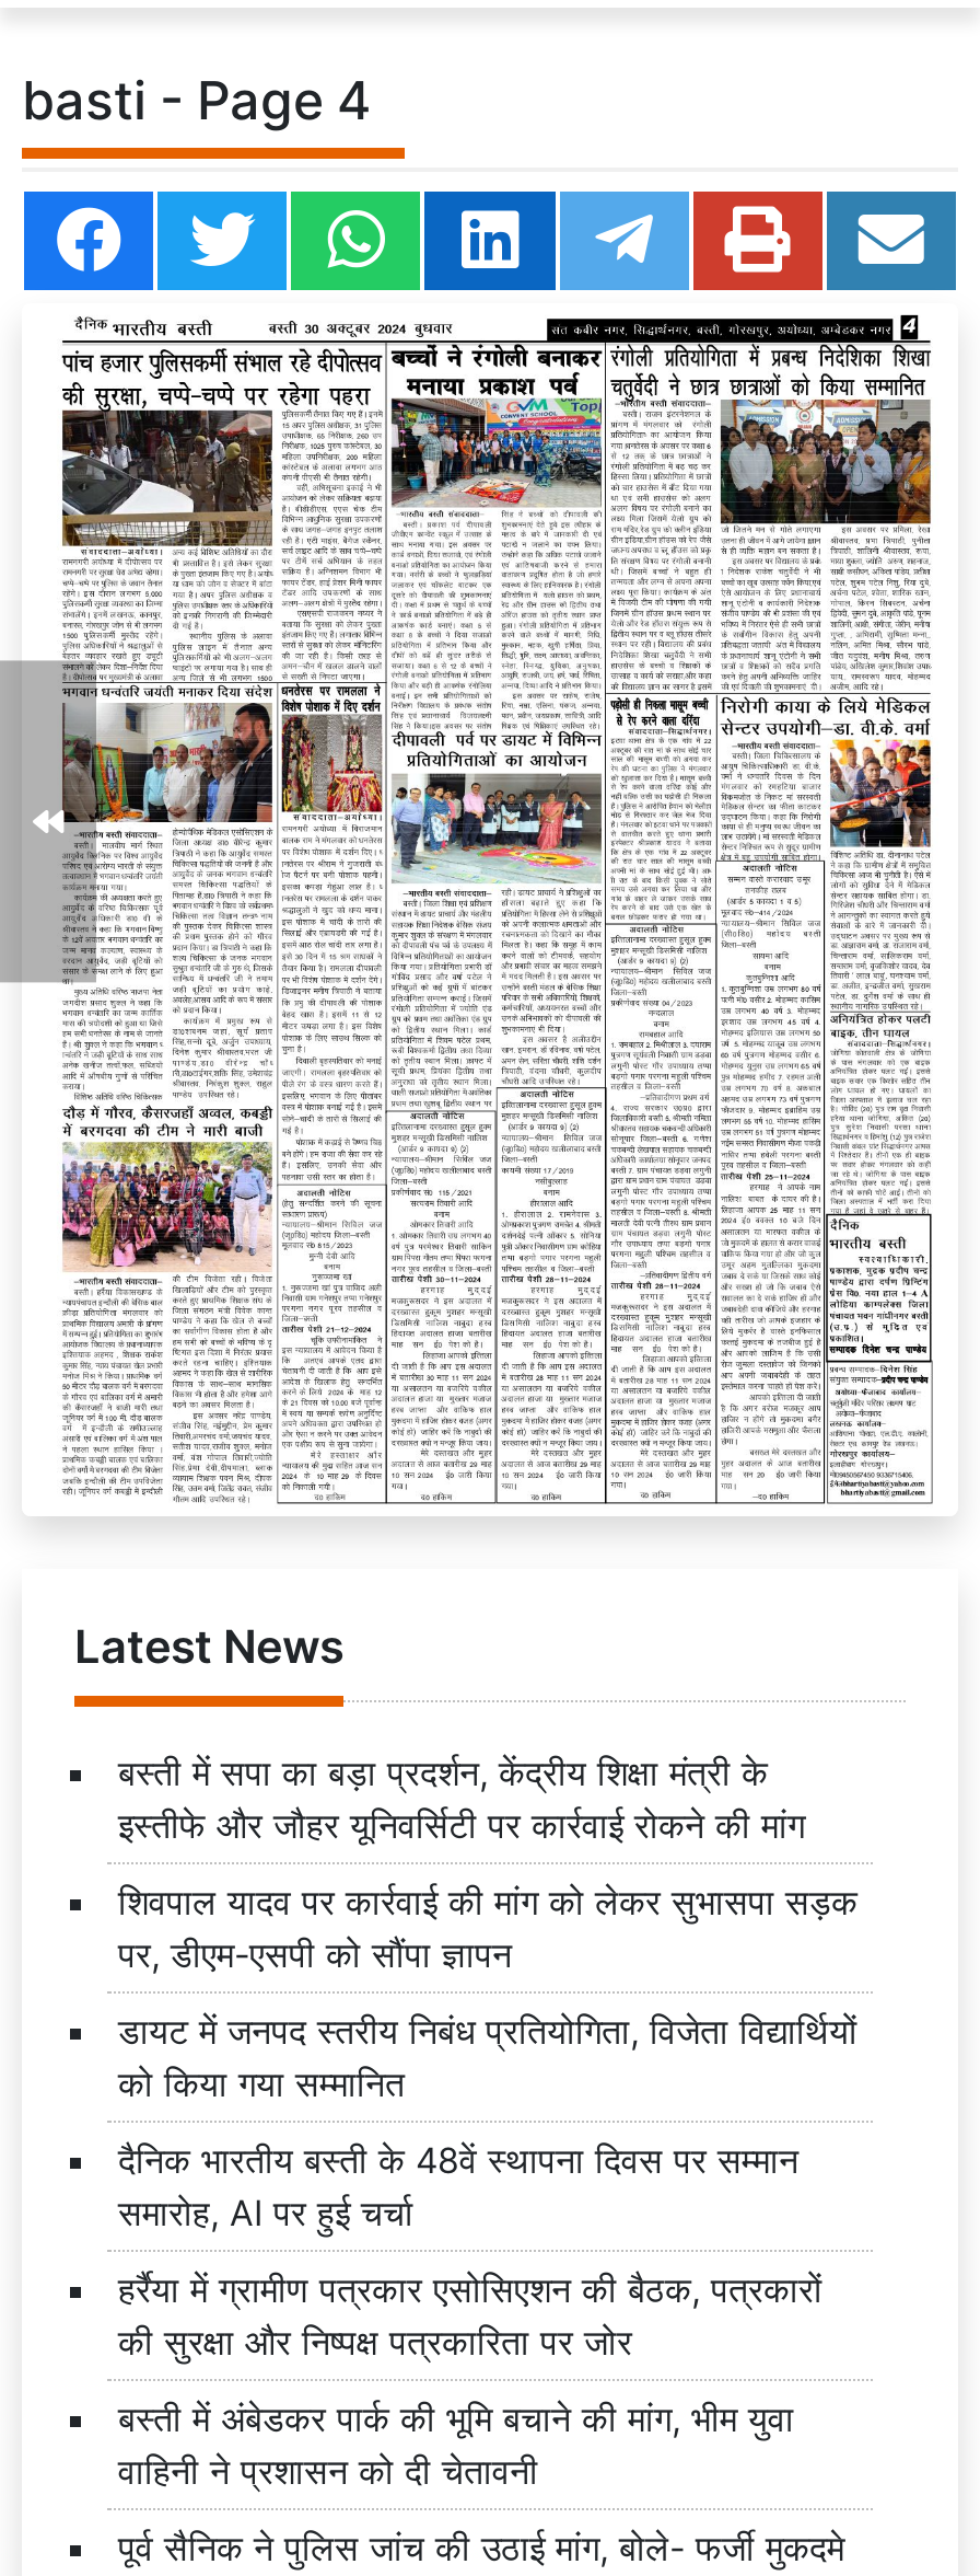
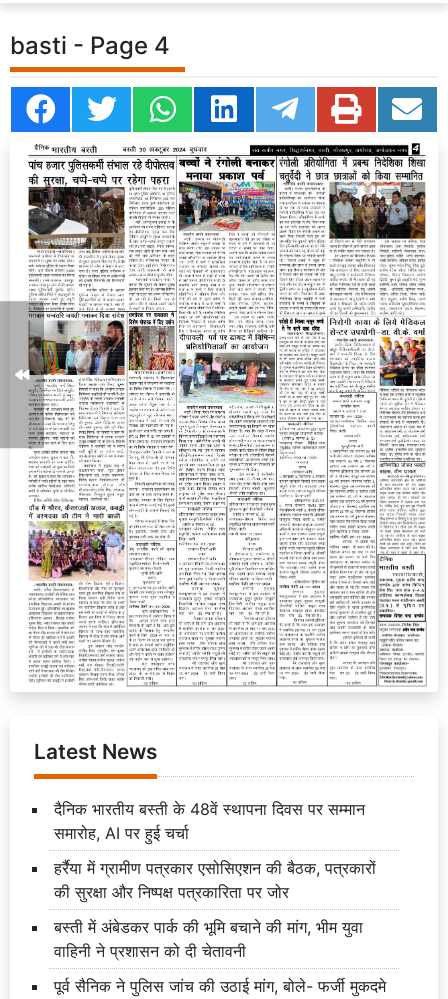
- बस्ती में सपा का बड़ा प्रदर्शन, केंद्रीय शिक्षा मंत्री के
- इस्तीफे और जौहर यूनिवर्सिटी पर कार्रवाई रोकने की मांग
- शिवपाल यादव पर कार्रवाई की मांग को लेकर सुभासपा सड़क
- पर, डीएम-एसपी को सौंपा ज्ञापन
- डायट में जनपद स्तरीय निबंध प्रतियोगिता, विजेता विद्यार्थियों
- को किया गया सम्मानित
